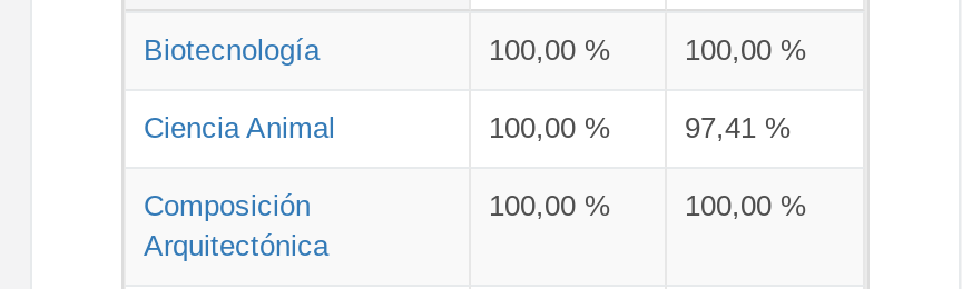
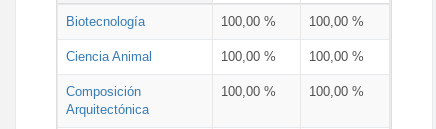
- 97,41 %
+ 100,00 %
